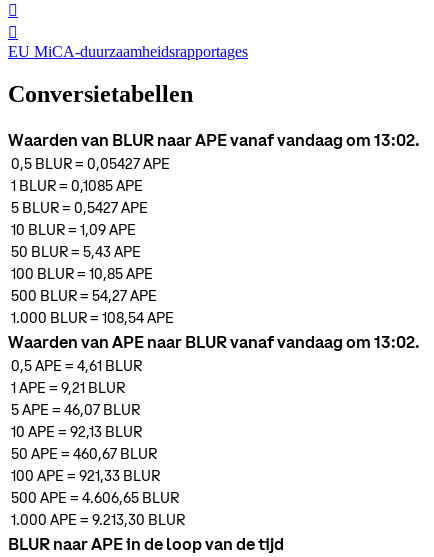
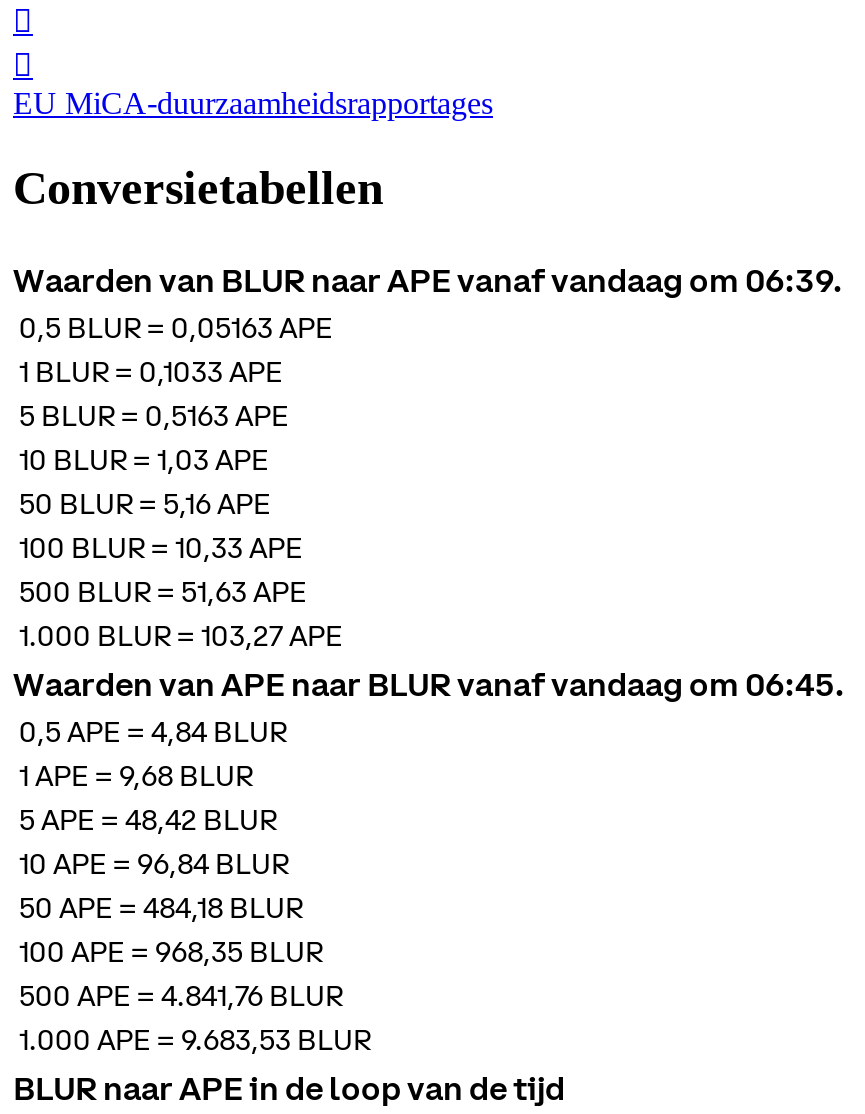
- Waarden van BLUR naar APE vanaf vandaag om 13:02.
+ Waarden van BLUR naar APE vanaf vandaag om 06:39.

- 0,5 BLUR = 0,05427 APE
+ 0,5 BLUR = 0,05163 APE

- 1 BLUR = 0,1085 APE
+ 1 BLUR = 0,1033 APE

- 5 BLUR = 0,5427 APE
+ 5 BLUR = 0,5163 APE

- 10 BLUR = 1,09 APE
+ 10 BLUR = 1,03 APE

- 50 BLUR = 5,43 APE
+ 50 BLUR = 5,16 APE

- 100 BLUR = 10,85 APE
+ 100 BLUR = 10,33 APE

- 500 BLUR = 54,27 APE
+ 500 BLUR = 51,63 APE

- 1.000 BLUR = 108,54 APE
+ 1.000 BLUR = 103,27 APE

- Waarden van APE naar BLUR vanaf vandaag om 13:02.
+ Waarden van APE naar BLUR vanaf vandaag om 06:45.

- 0,5 APE = 4,61 BLUR
+ 0,5 APE = 4,84 BLUR

- 1 APE = 9,21 BLUR
+ 1 APE = 9,68 BLUR

- 5 APE = 46,07 BLUR
+ 5 APE = 48,42 BLUR

- 10 APE = 92,13 BLUR
+ 10 APE = 96,84 BLUR

- 50 APE = 460,67 BLUR
+ 50 APE = 484,18 BLUR

- 100 APE = 921,33 BLUR
+ 100 APE = 968,35 BLUR

- 500 APE = 4.606,65 BLUR
+ 500 APE = 4.841,76 BLUR

- 1.000 APE = 9.213,30 BLUR
+ 1.000 APE = 9.683,53 BLUR
